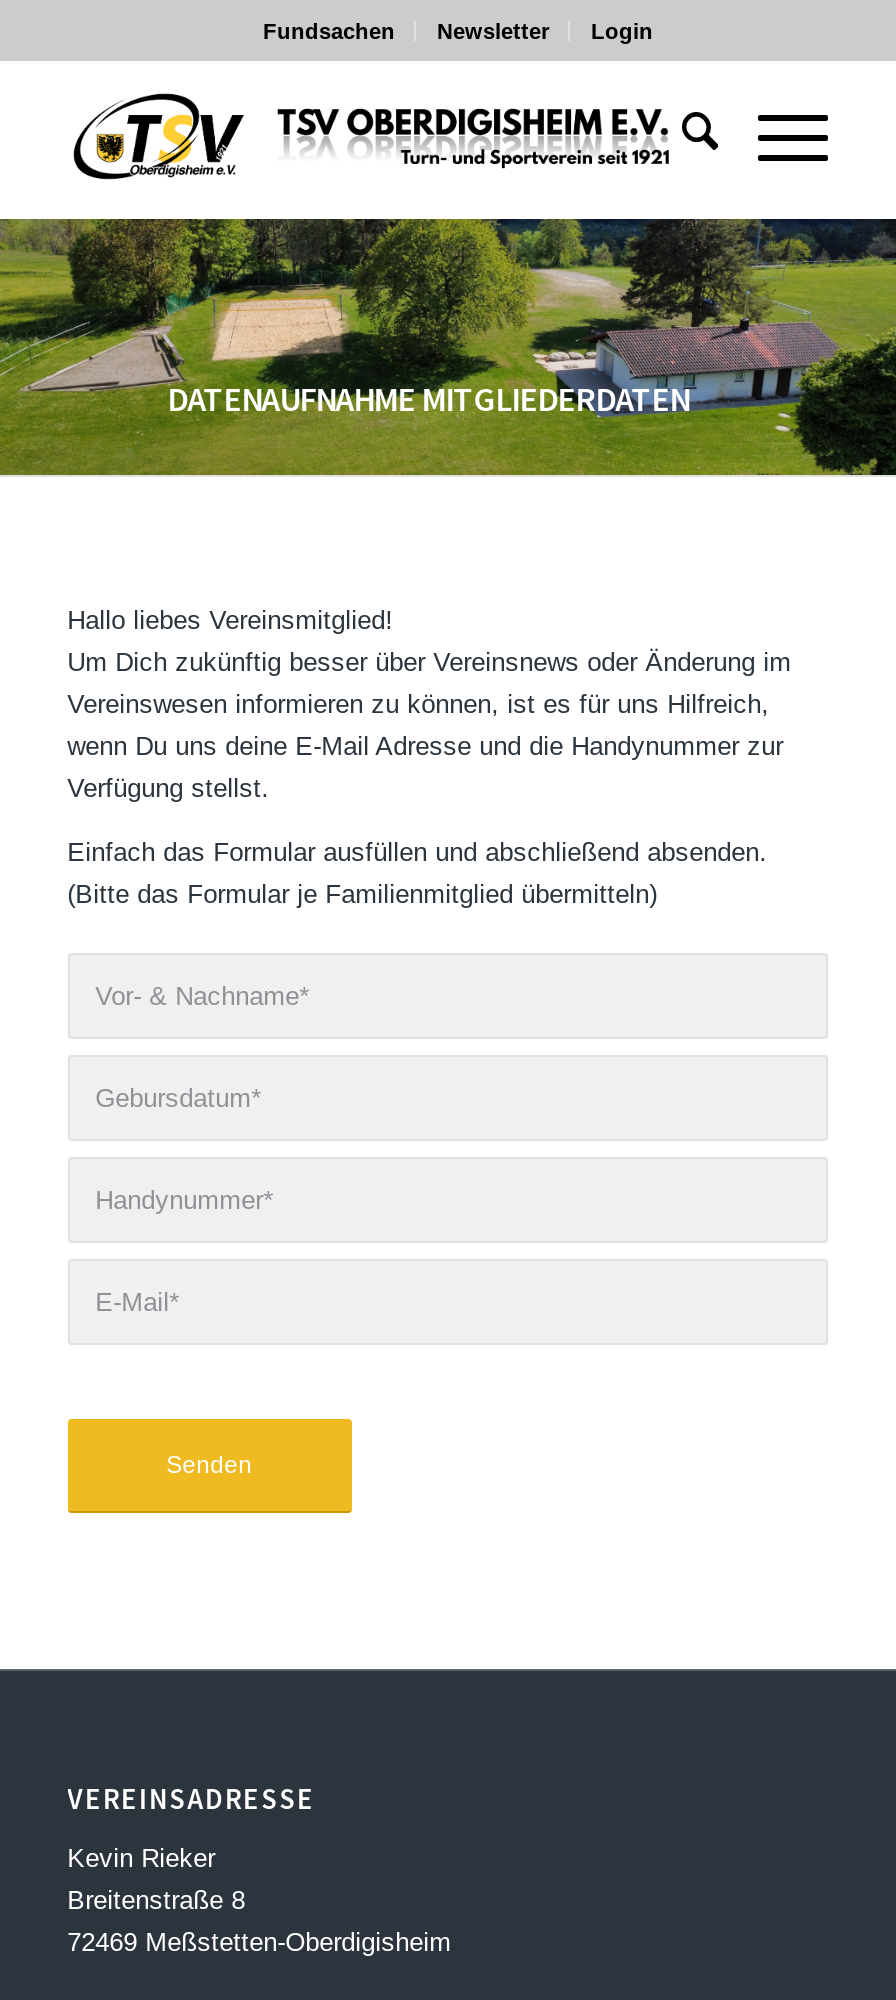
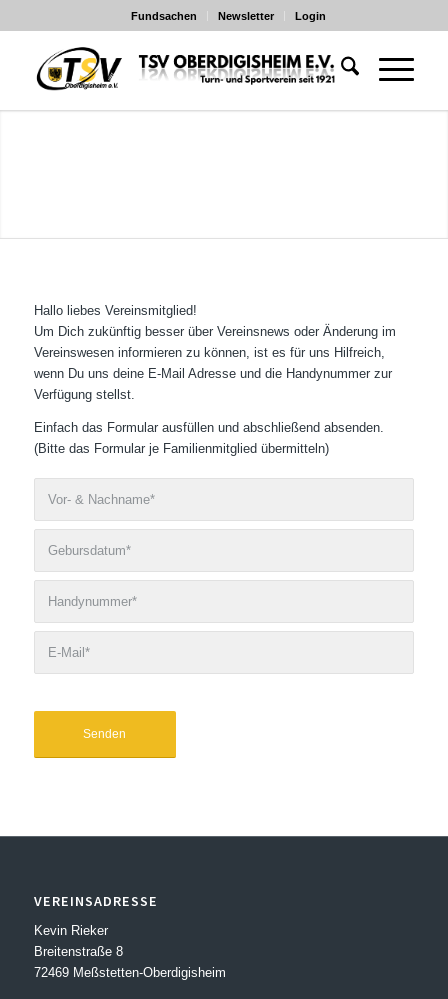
- [image]
- DATENAUFNAHME MITGLIEDERDATEN
